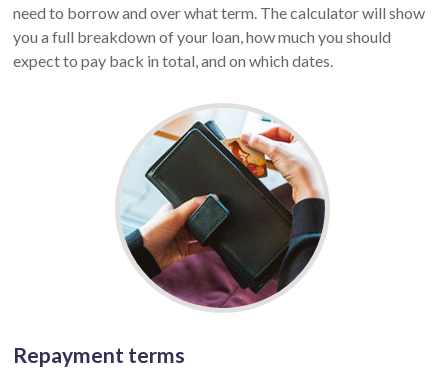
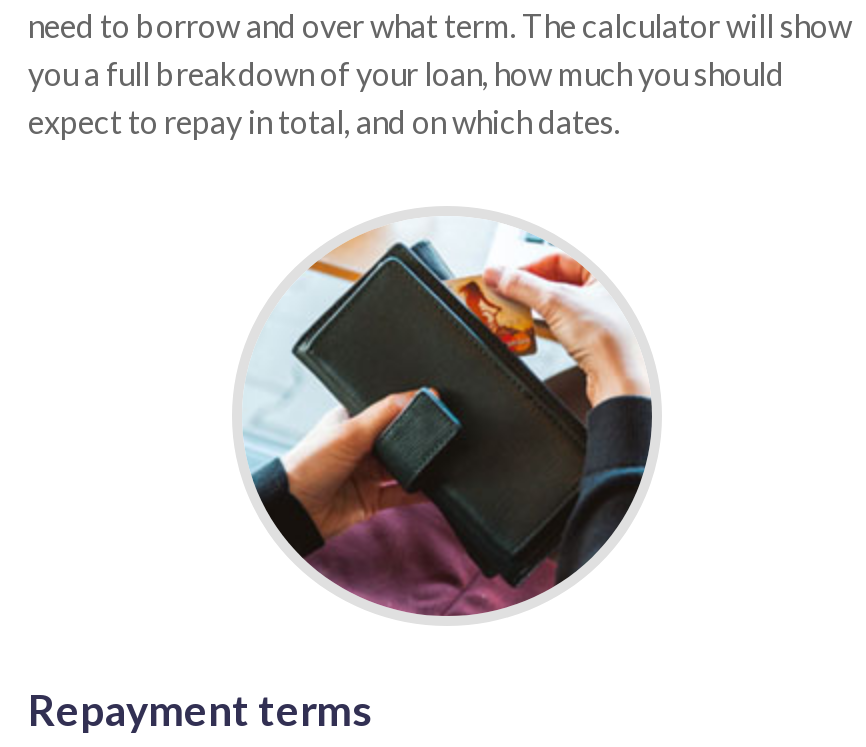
- expect to pay back in total, and on which dates.
+ expect to repay in total, and on which dates.
